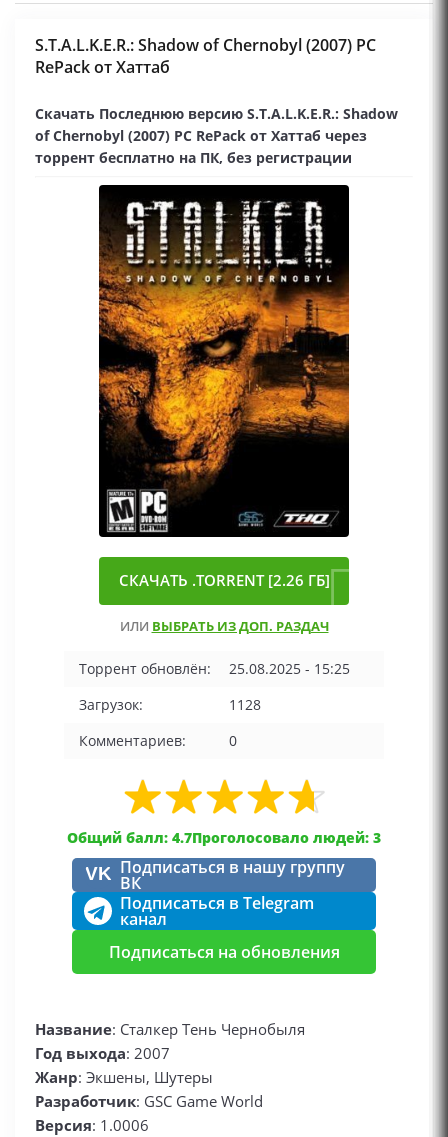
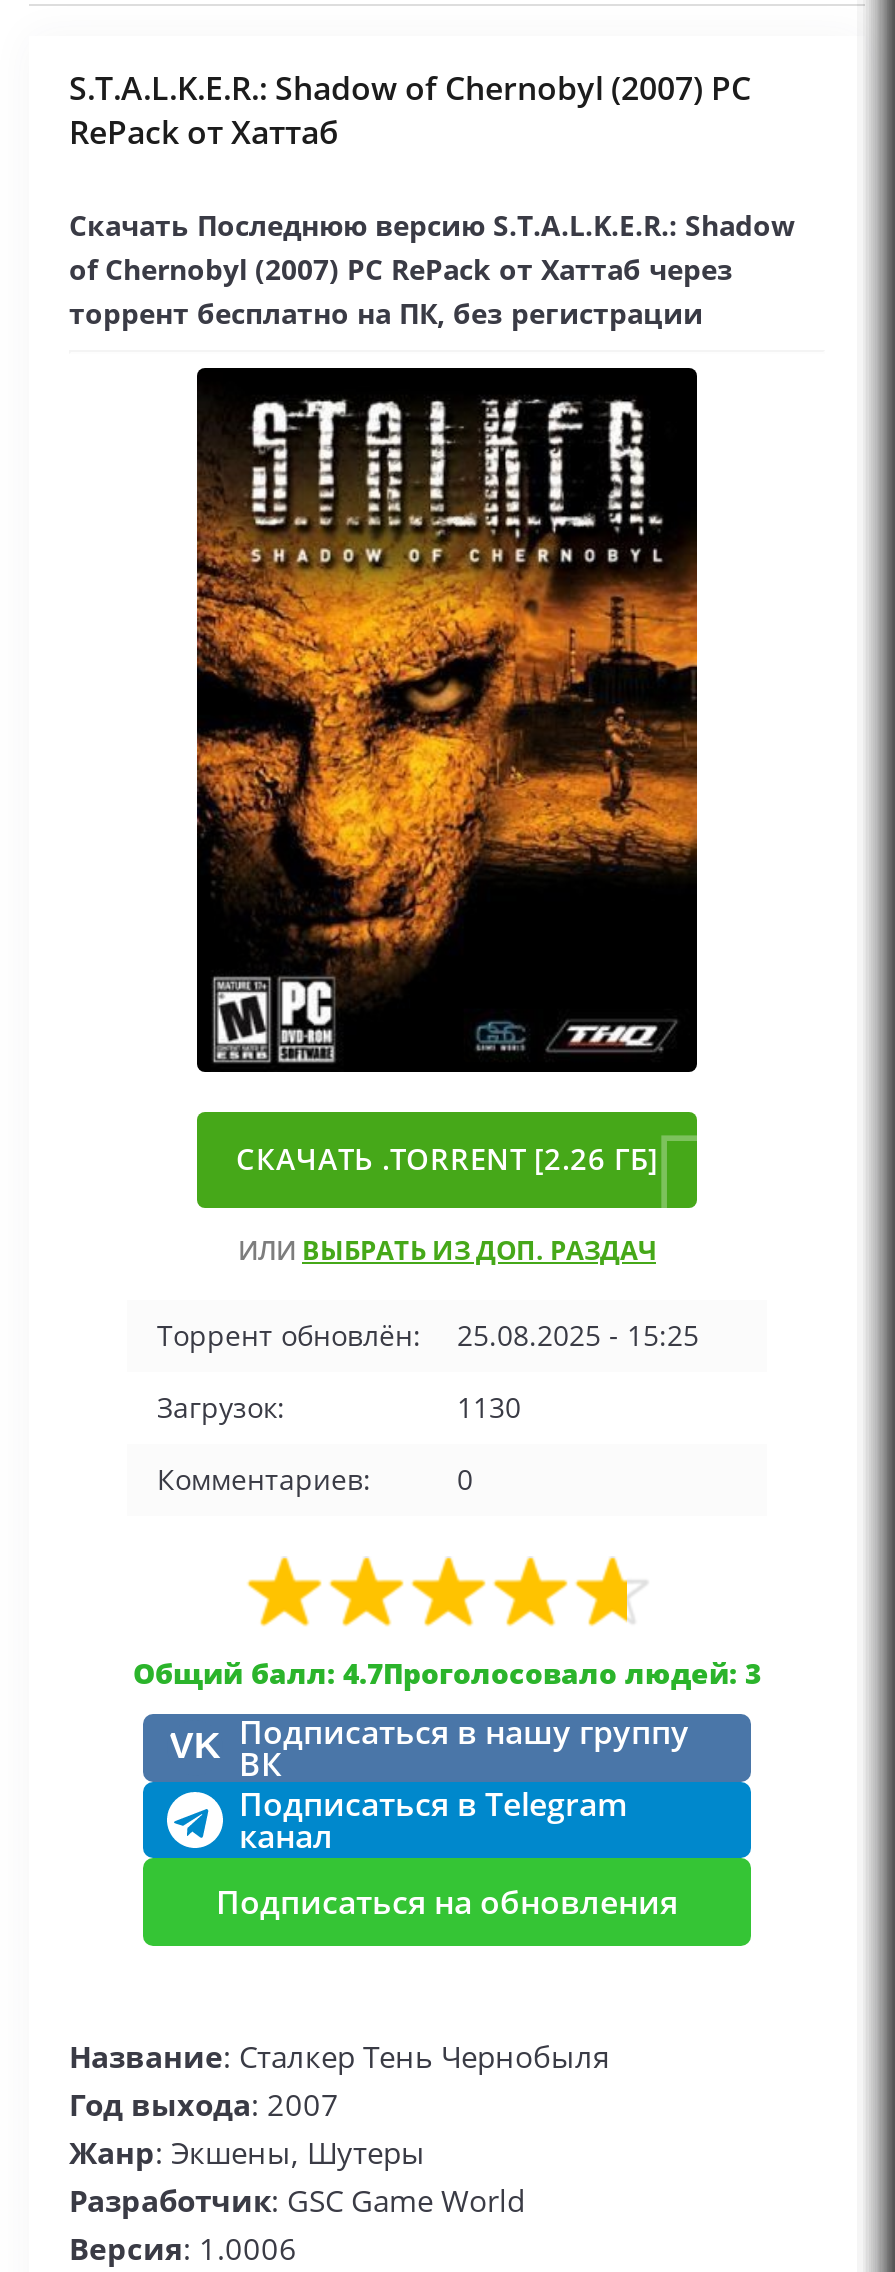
- 1128
+ 1130
